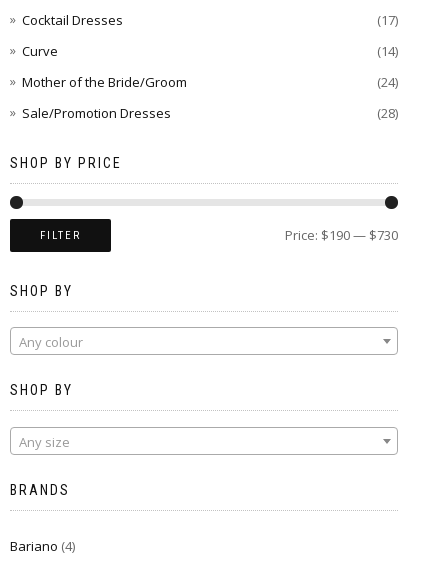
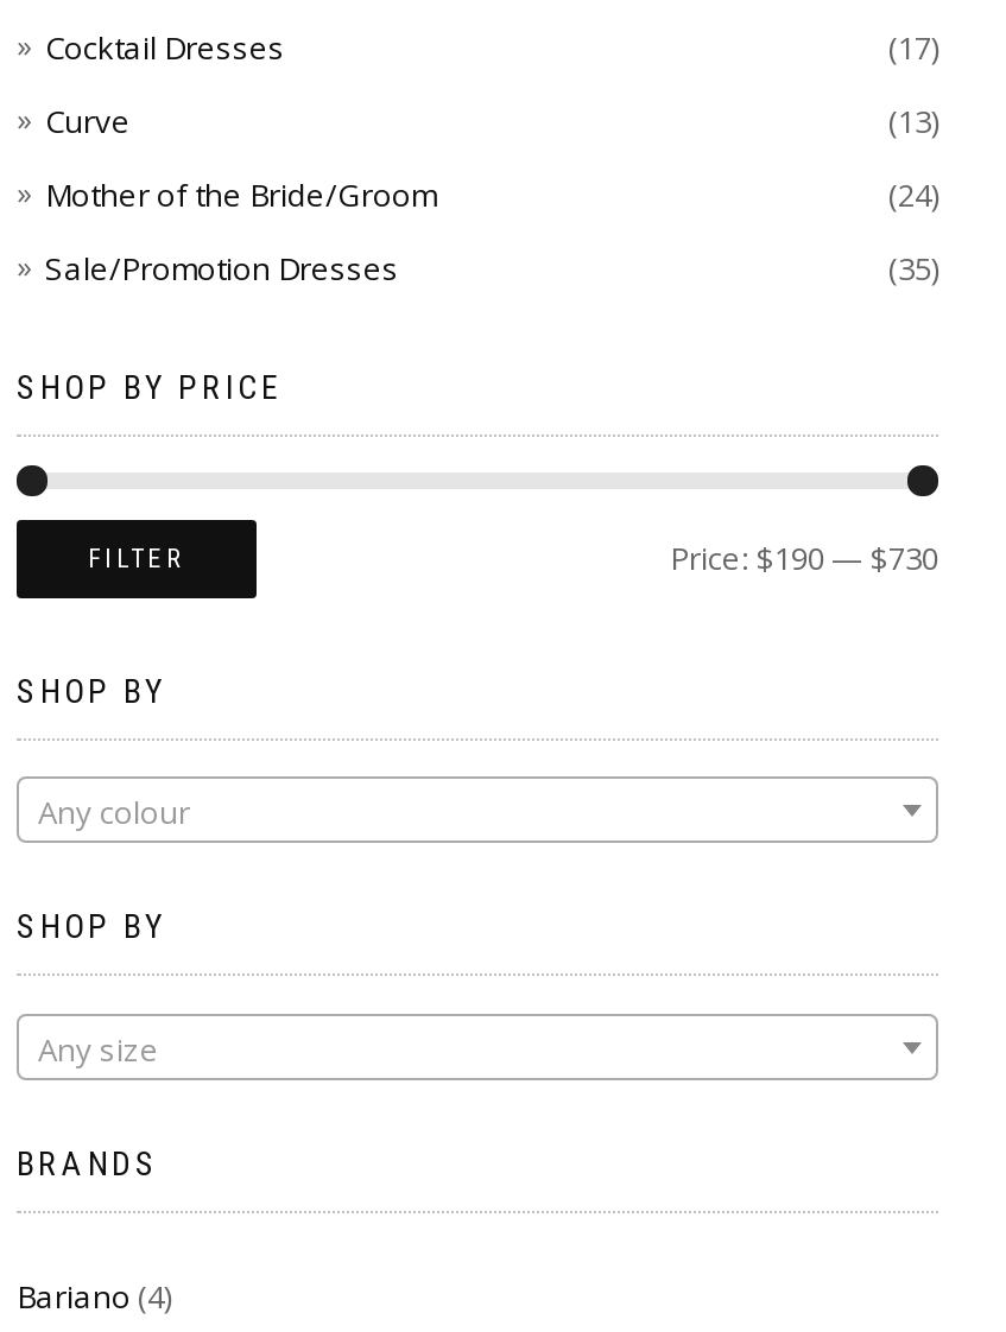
- (14)
+ (13)

- (28)
+ (35)
